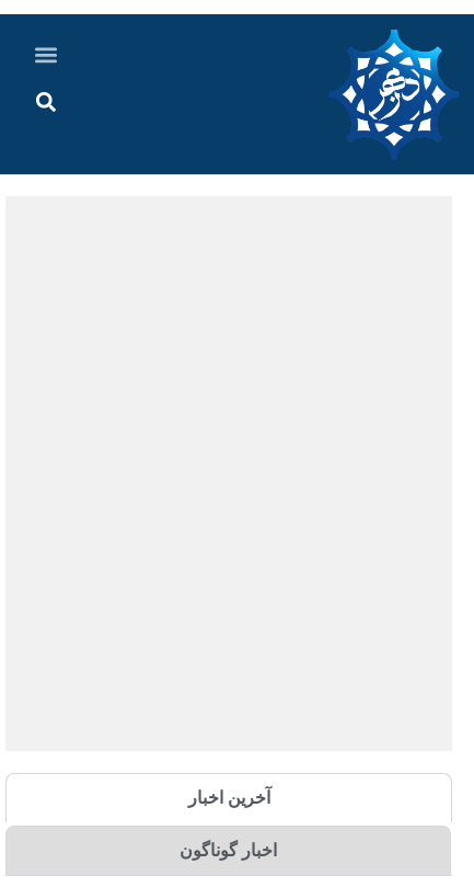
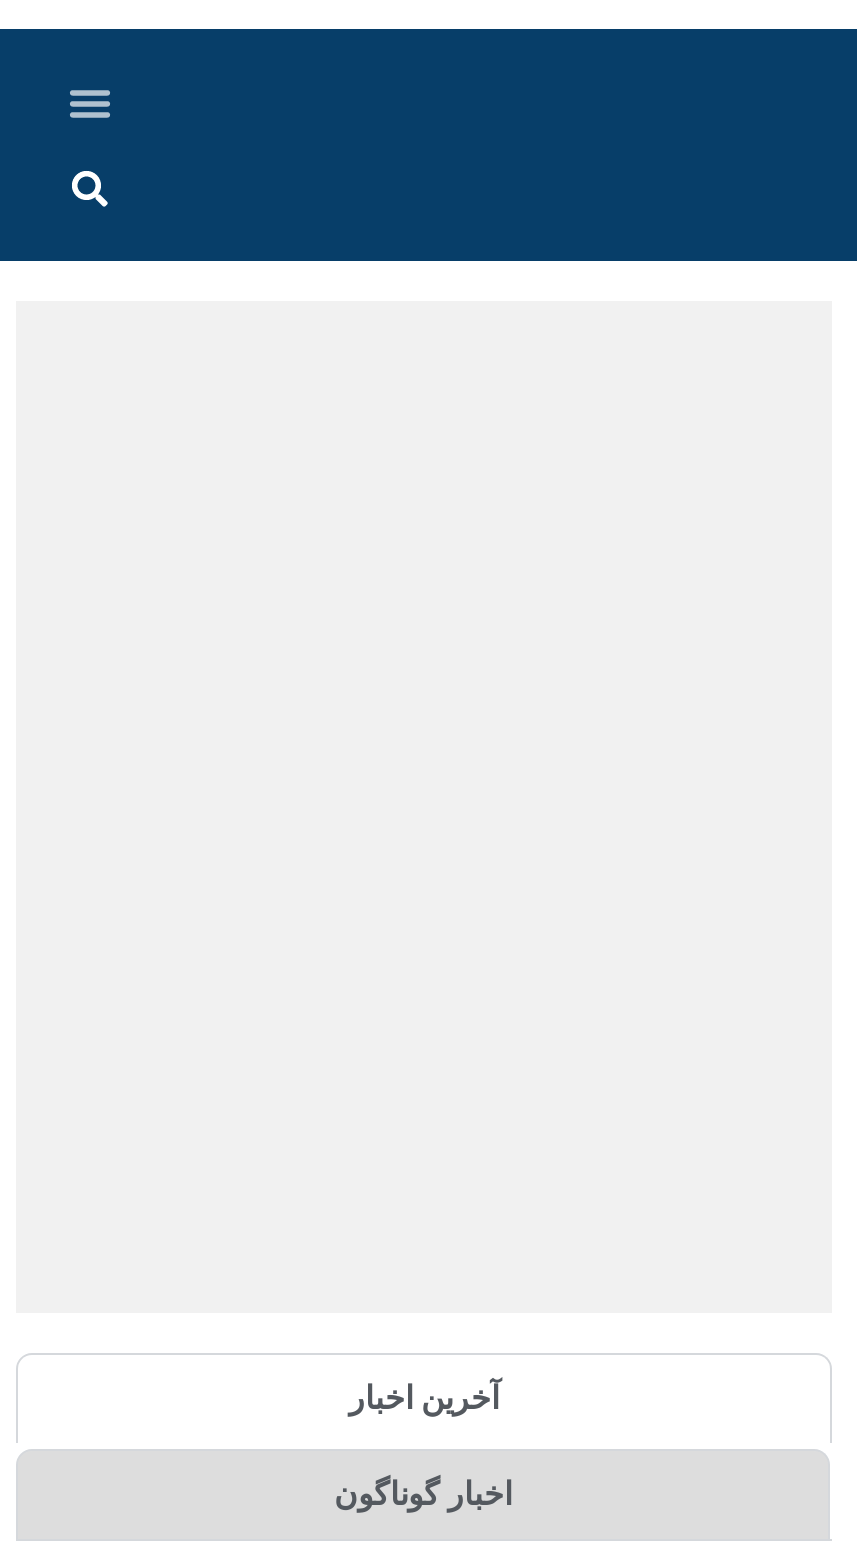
- [image]
